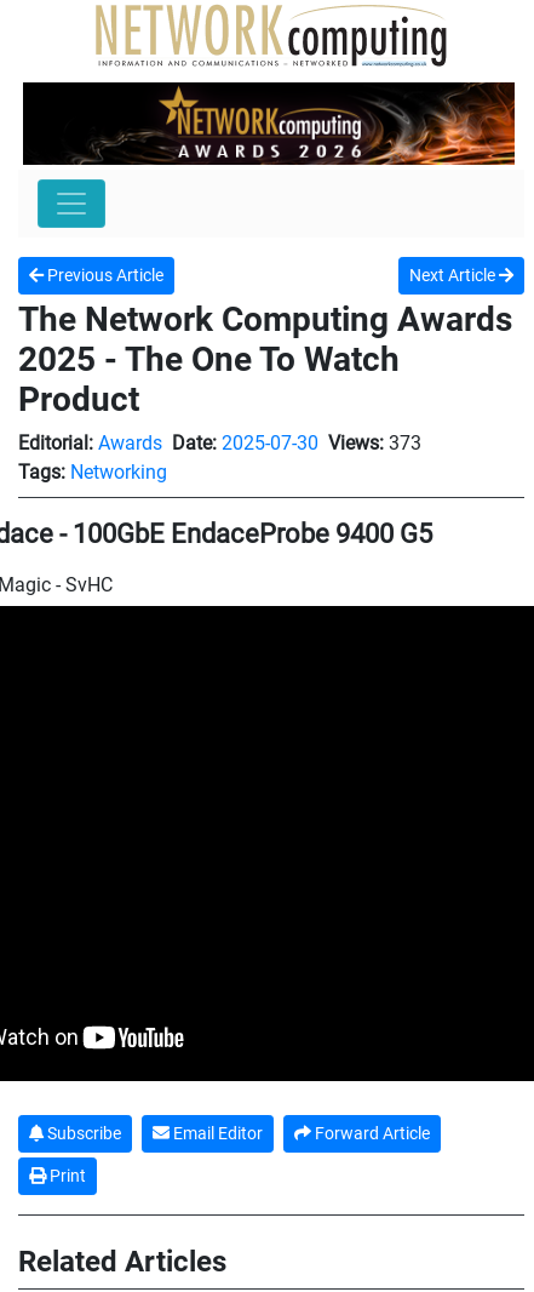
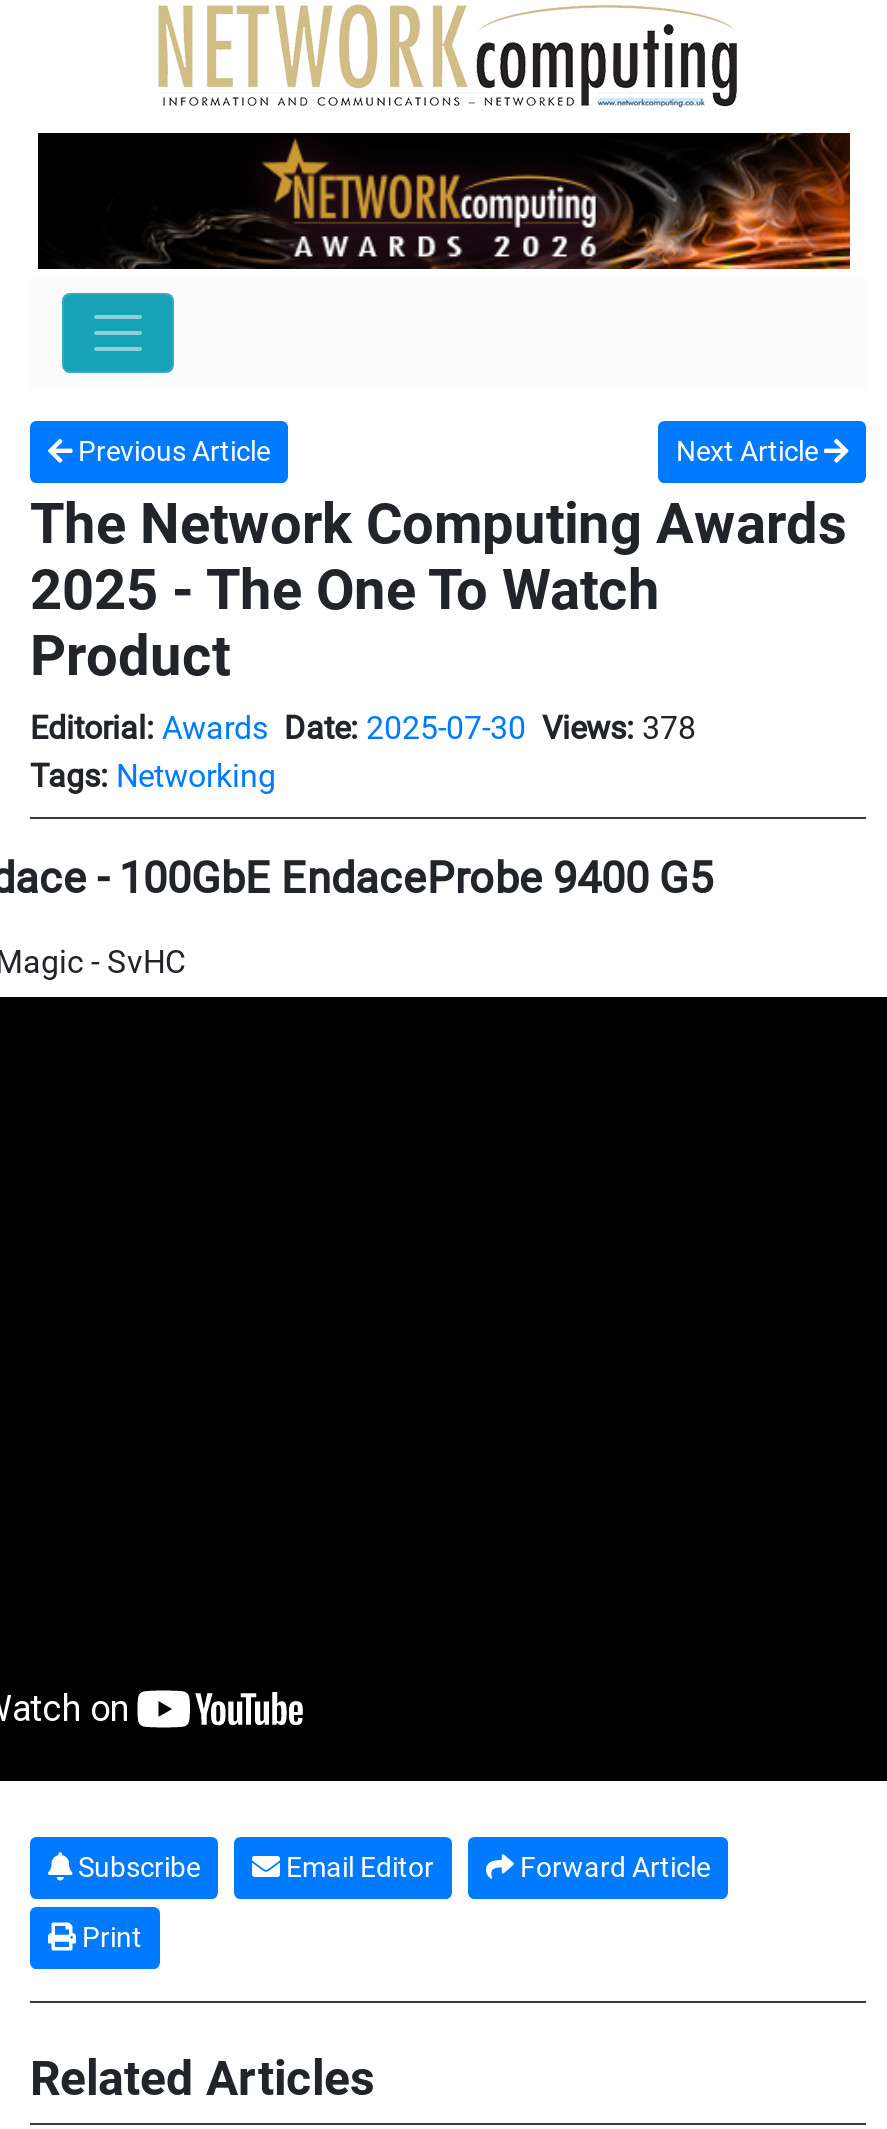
- Editorial: Awards Date: 2025-07-30 Views: 373
+ Editorial: Awards Date: 2025-07-30 Views: 378
